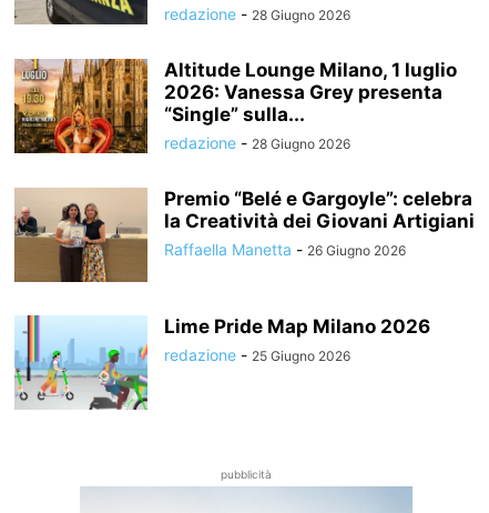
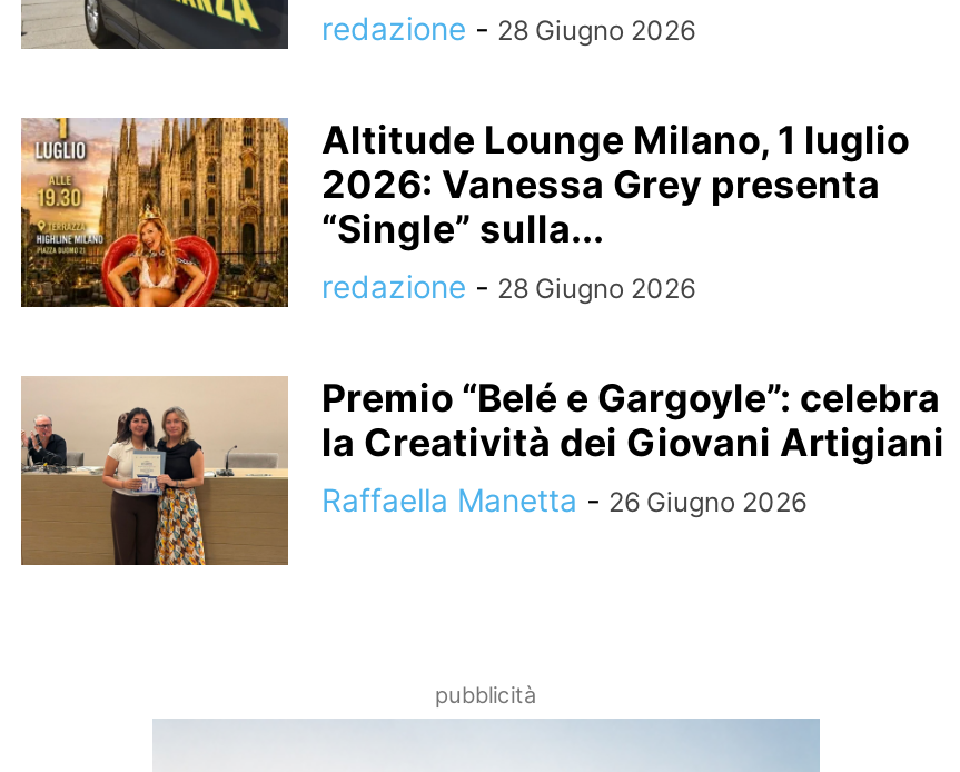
- [image]
- Lime Pride Map Milano 2026
- redazione - 25 Giugno 2026
